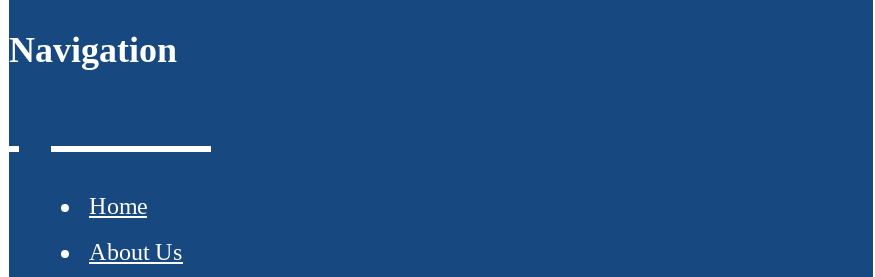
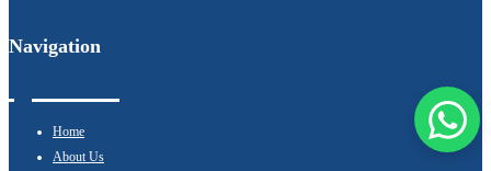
+ [image]
